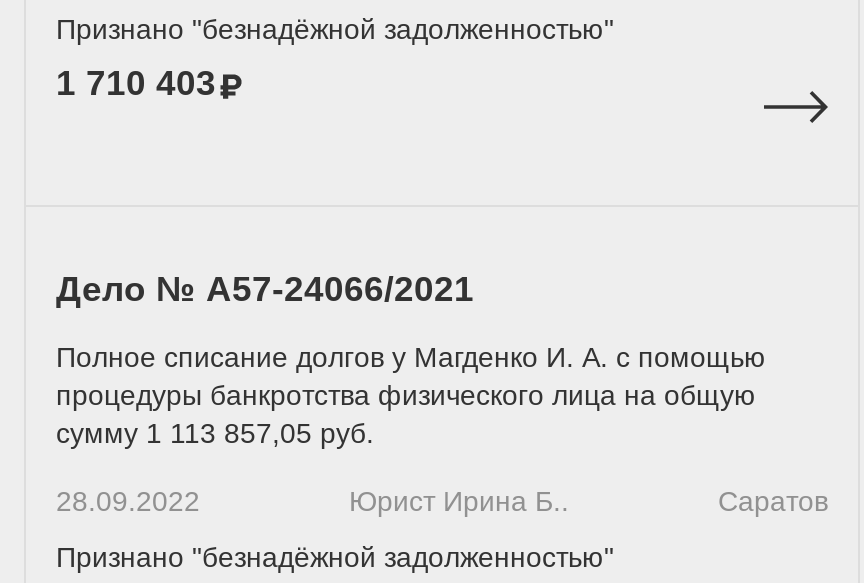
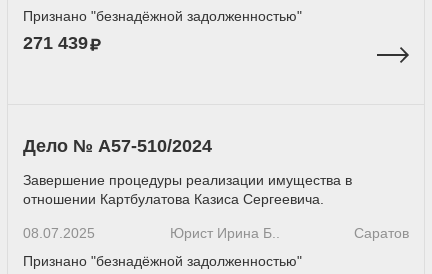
- 1 710 403
+ 271 439

- Дело № А57-24066/2021
+ Дело № А57-510/2024

- Полное списание долгов у Магденко И. А. с помощью
- процедуры банкротства физического лица на общую
- сумму 1 113 857,05 руб.
+ Завершение процедуры реализации имущества в
+ отношении Картбулатова Казиса Сергеевича.

- 28.09.2022
+ 08.07.2025
